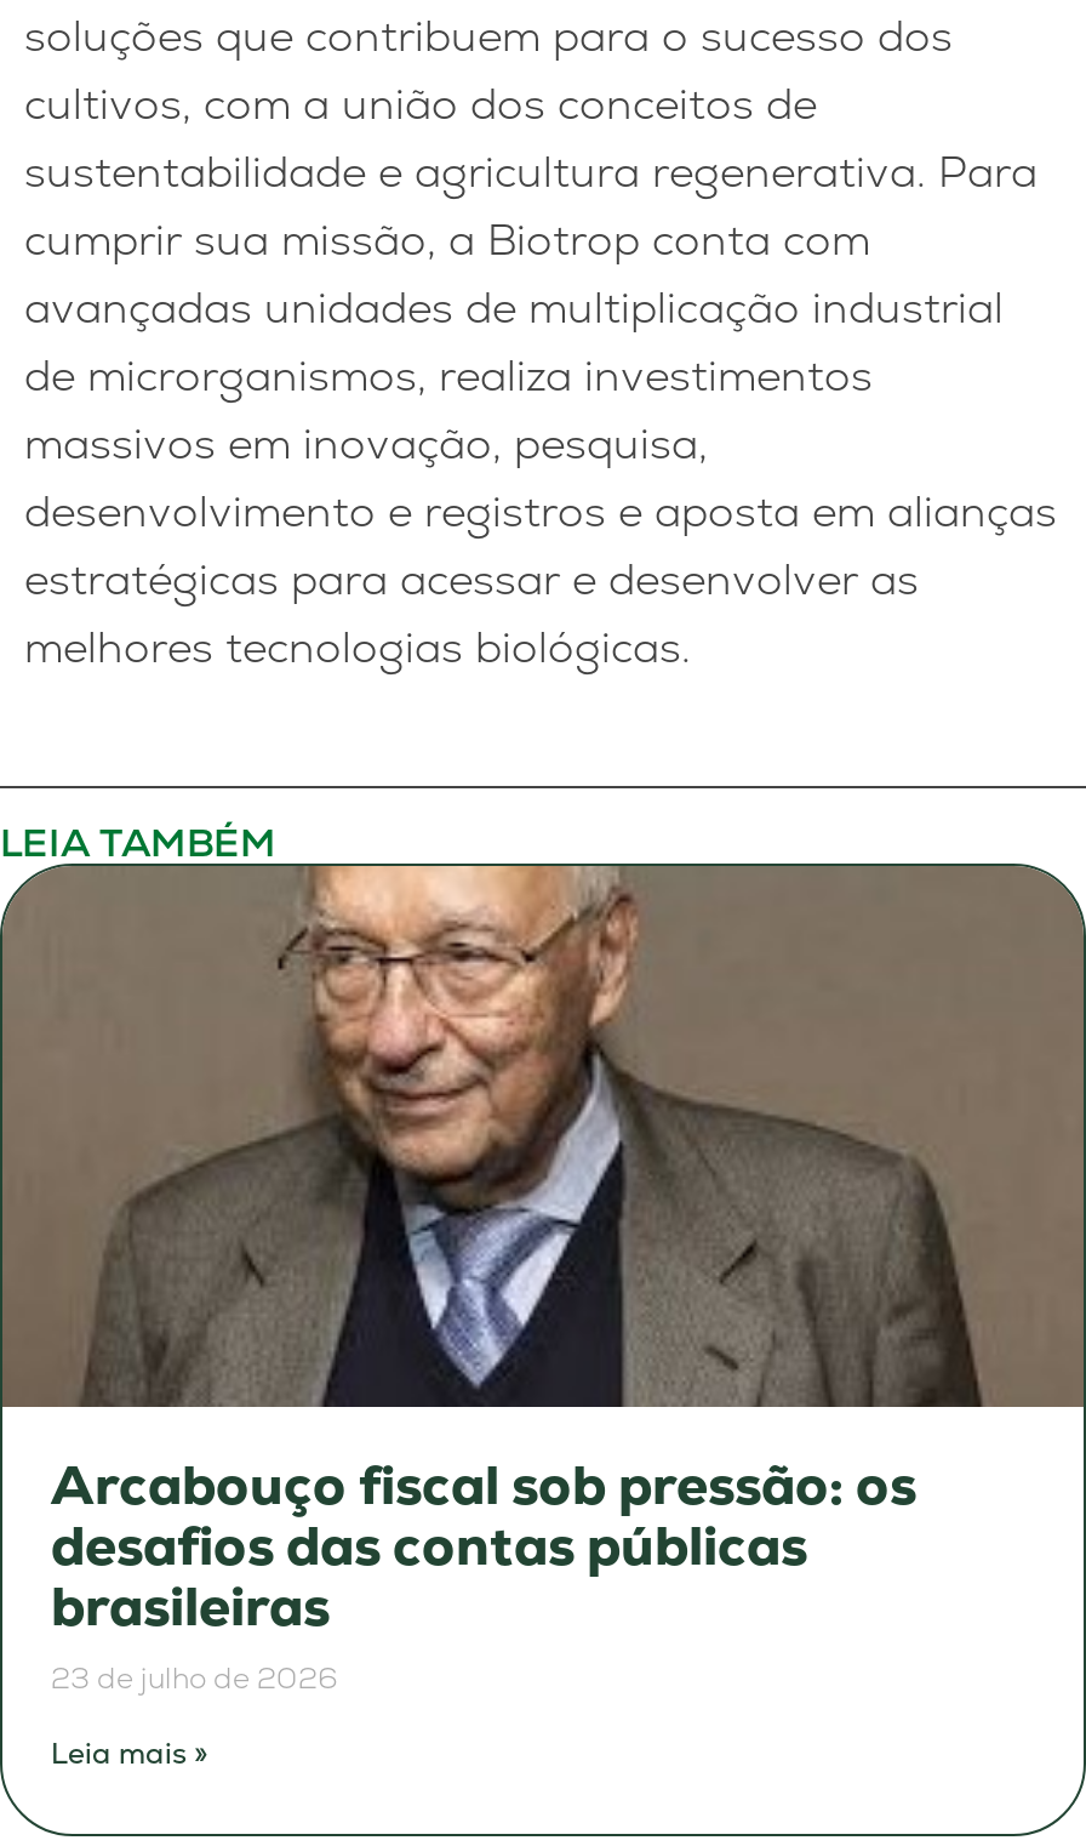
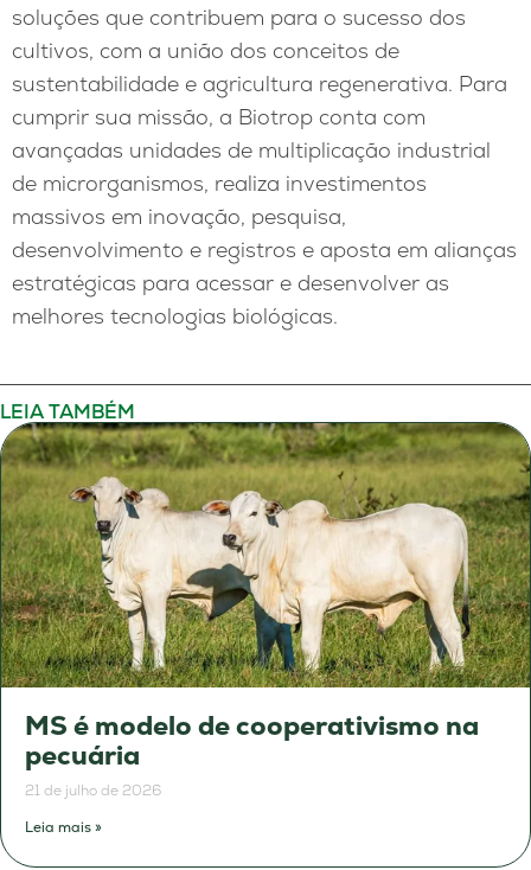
- [image]
- Arcabouço fiscal sob pressão: os
- desafios das contas públicas
- brasileiras
- 23 de julho de 2026
+ [image]
+ MS é modelo de cooperativismo na
+ pecuária
+ 21 de julho de 2026
